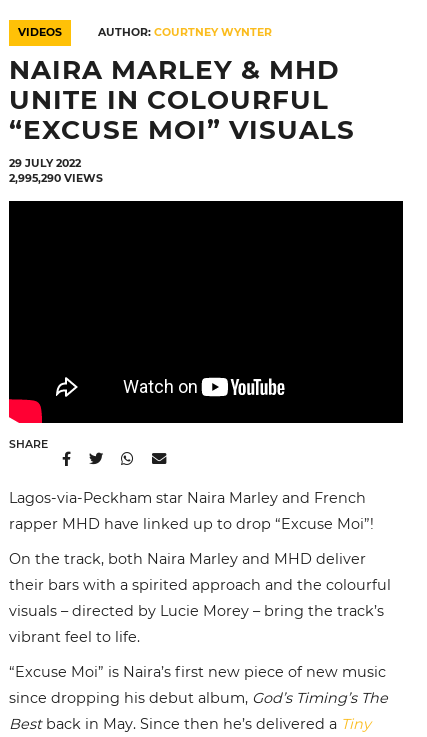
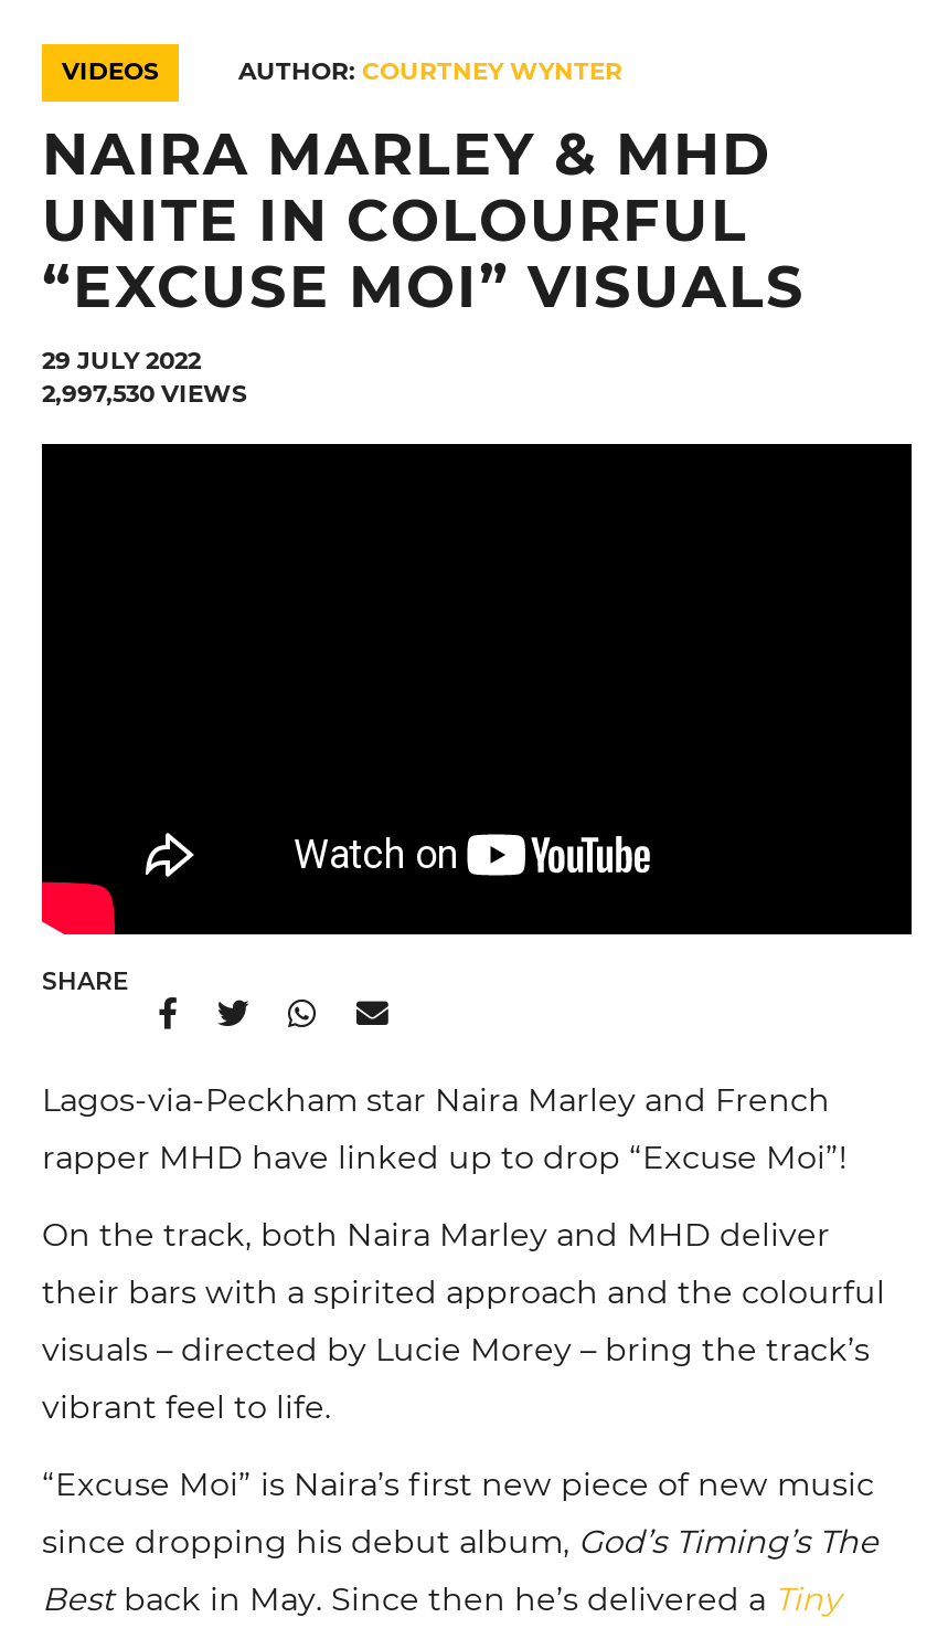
- 2,995,290 VIEWS
+ 2,997,530 VIEWS
